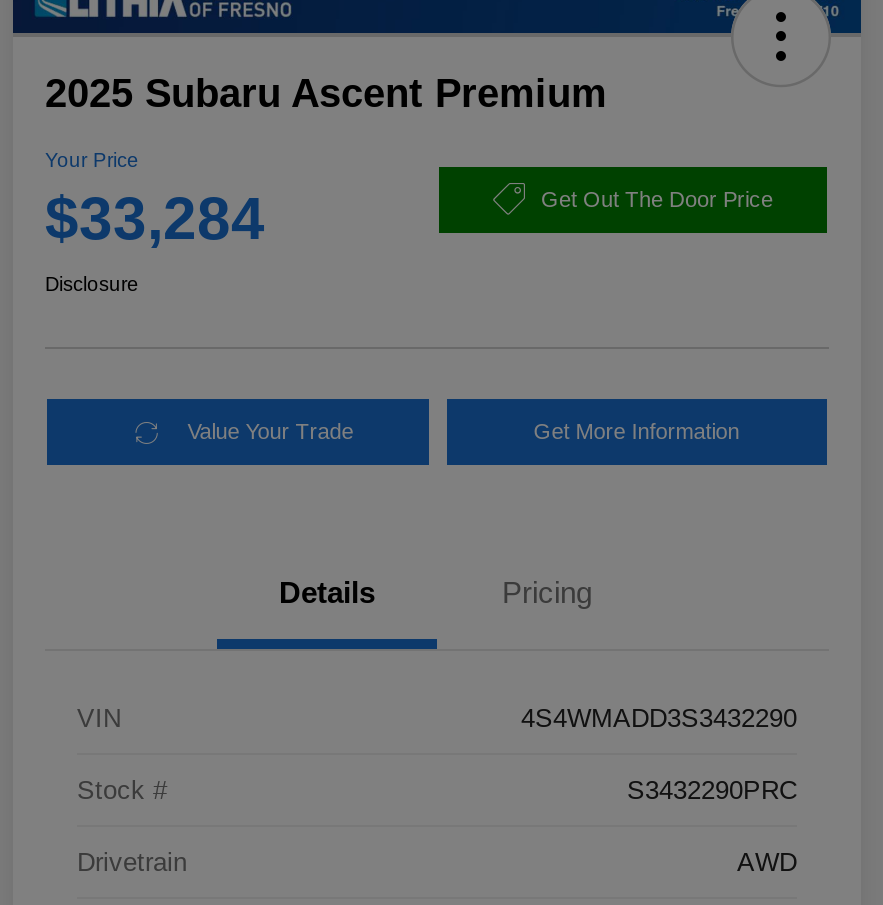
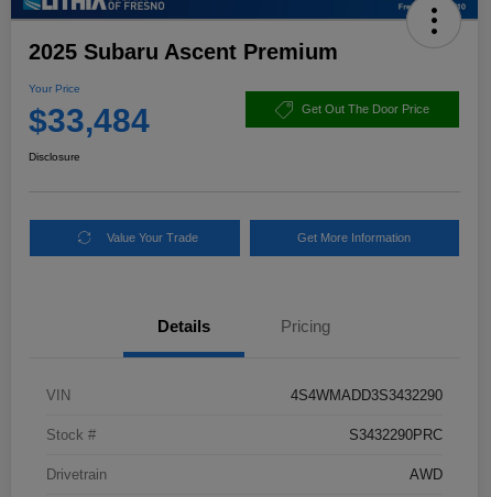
- $33,284
+ $33,484
